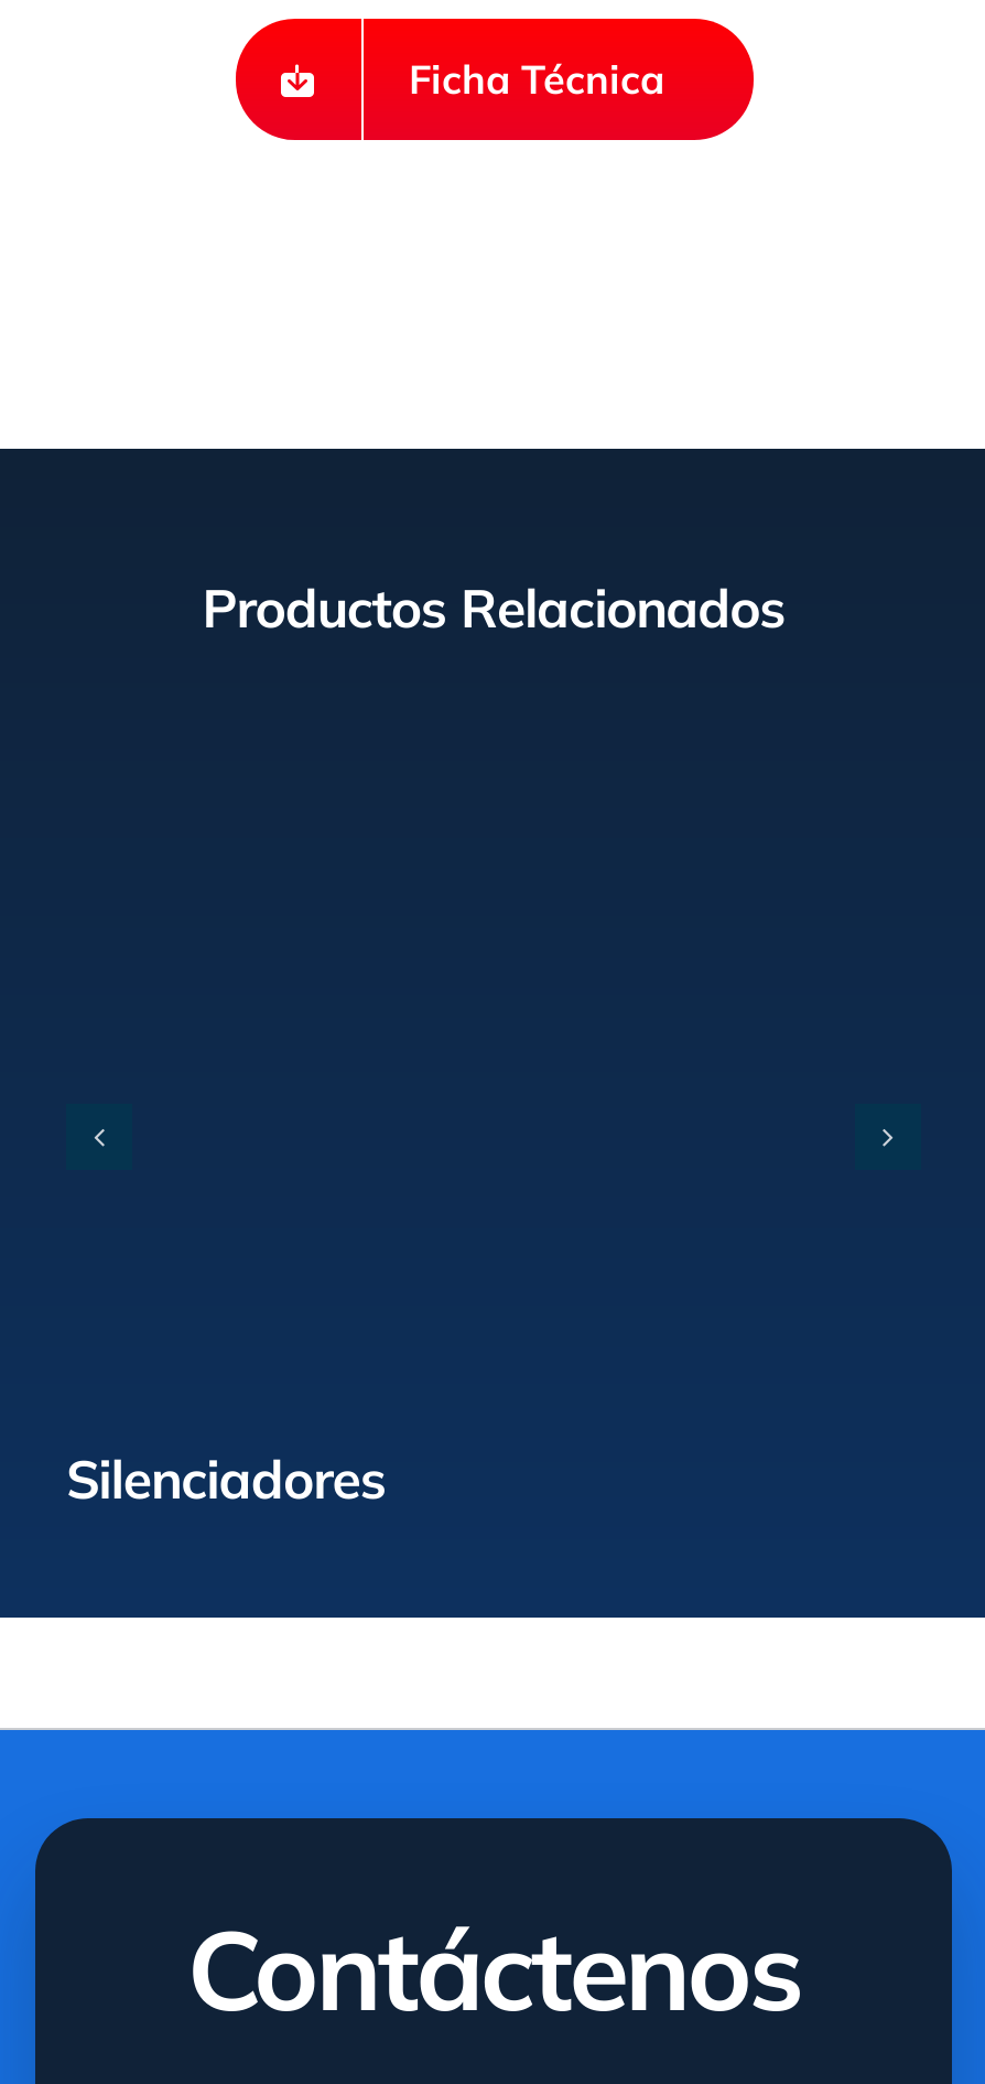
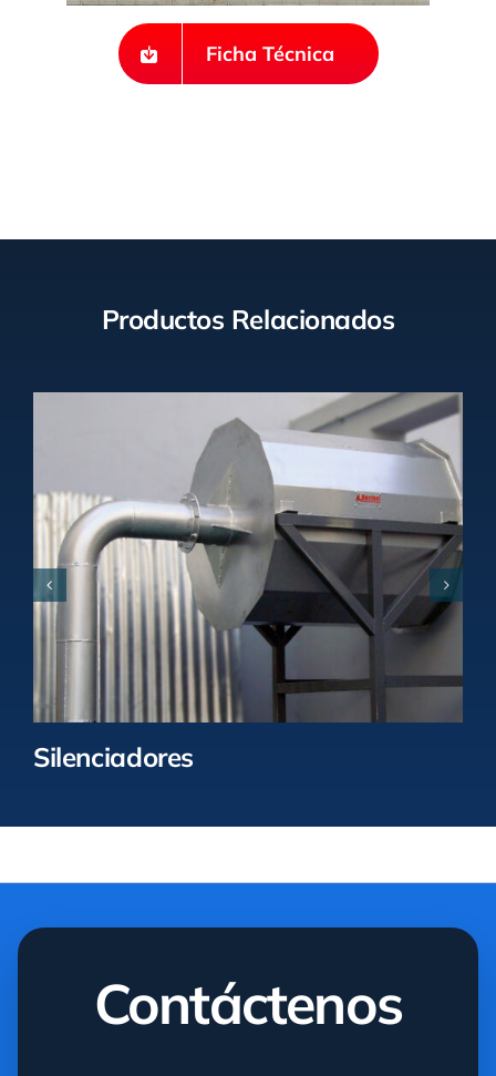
+ [image]
